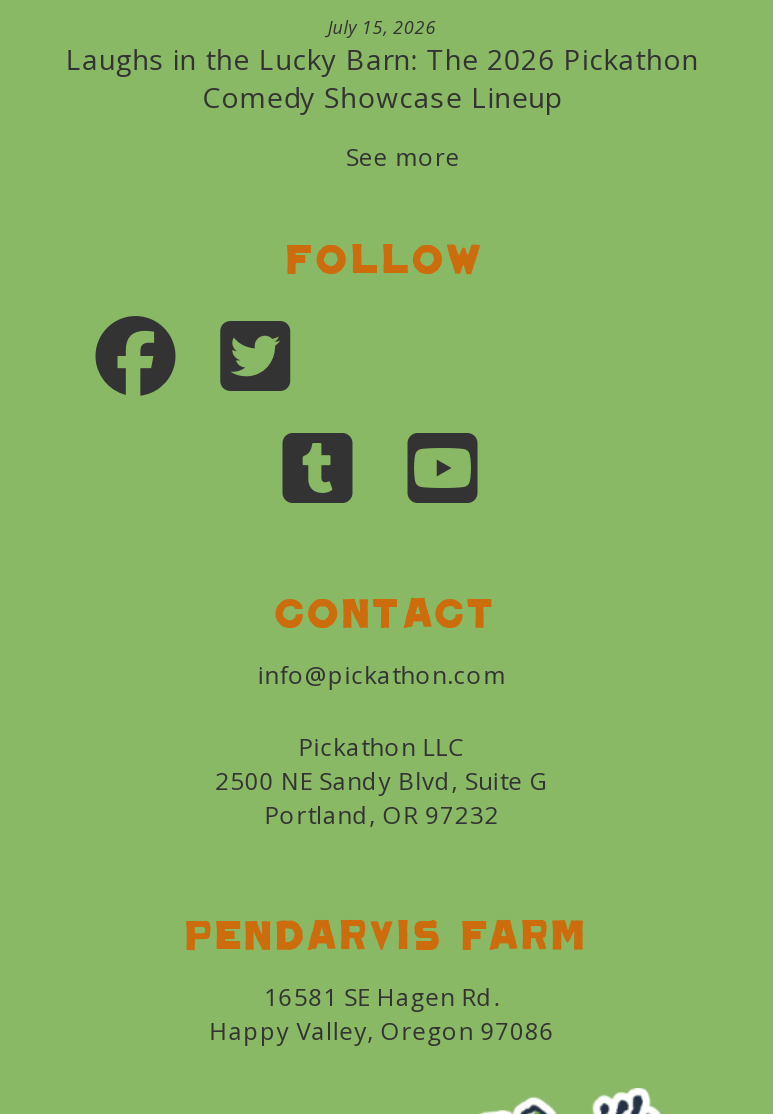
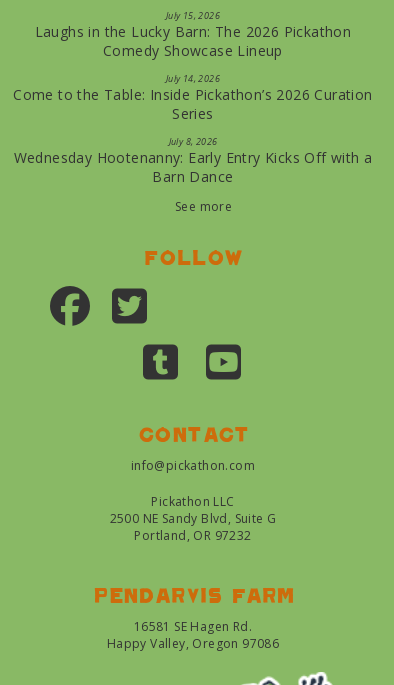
+ July 14, 2026
+ Come to the Table: Inside Pickathon’s 2026 Curation
+ Series
+ July 8, 2026
+ Wednesday Hootenanny: Early Entry Kicks Off with a
+ Barn Dance
